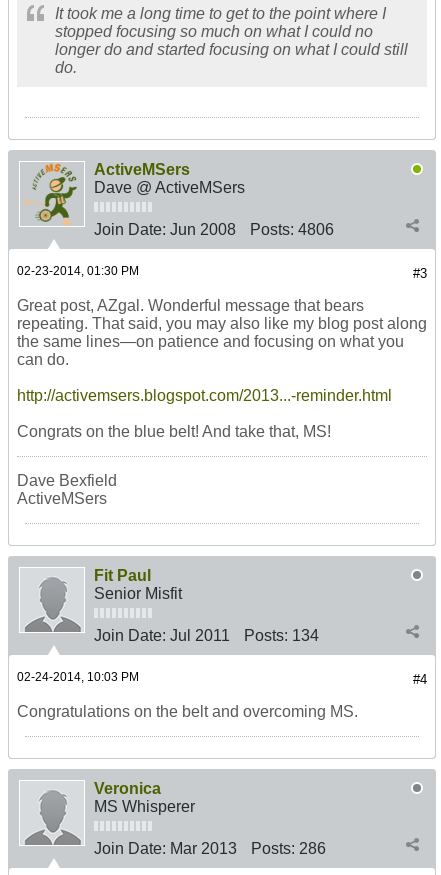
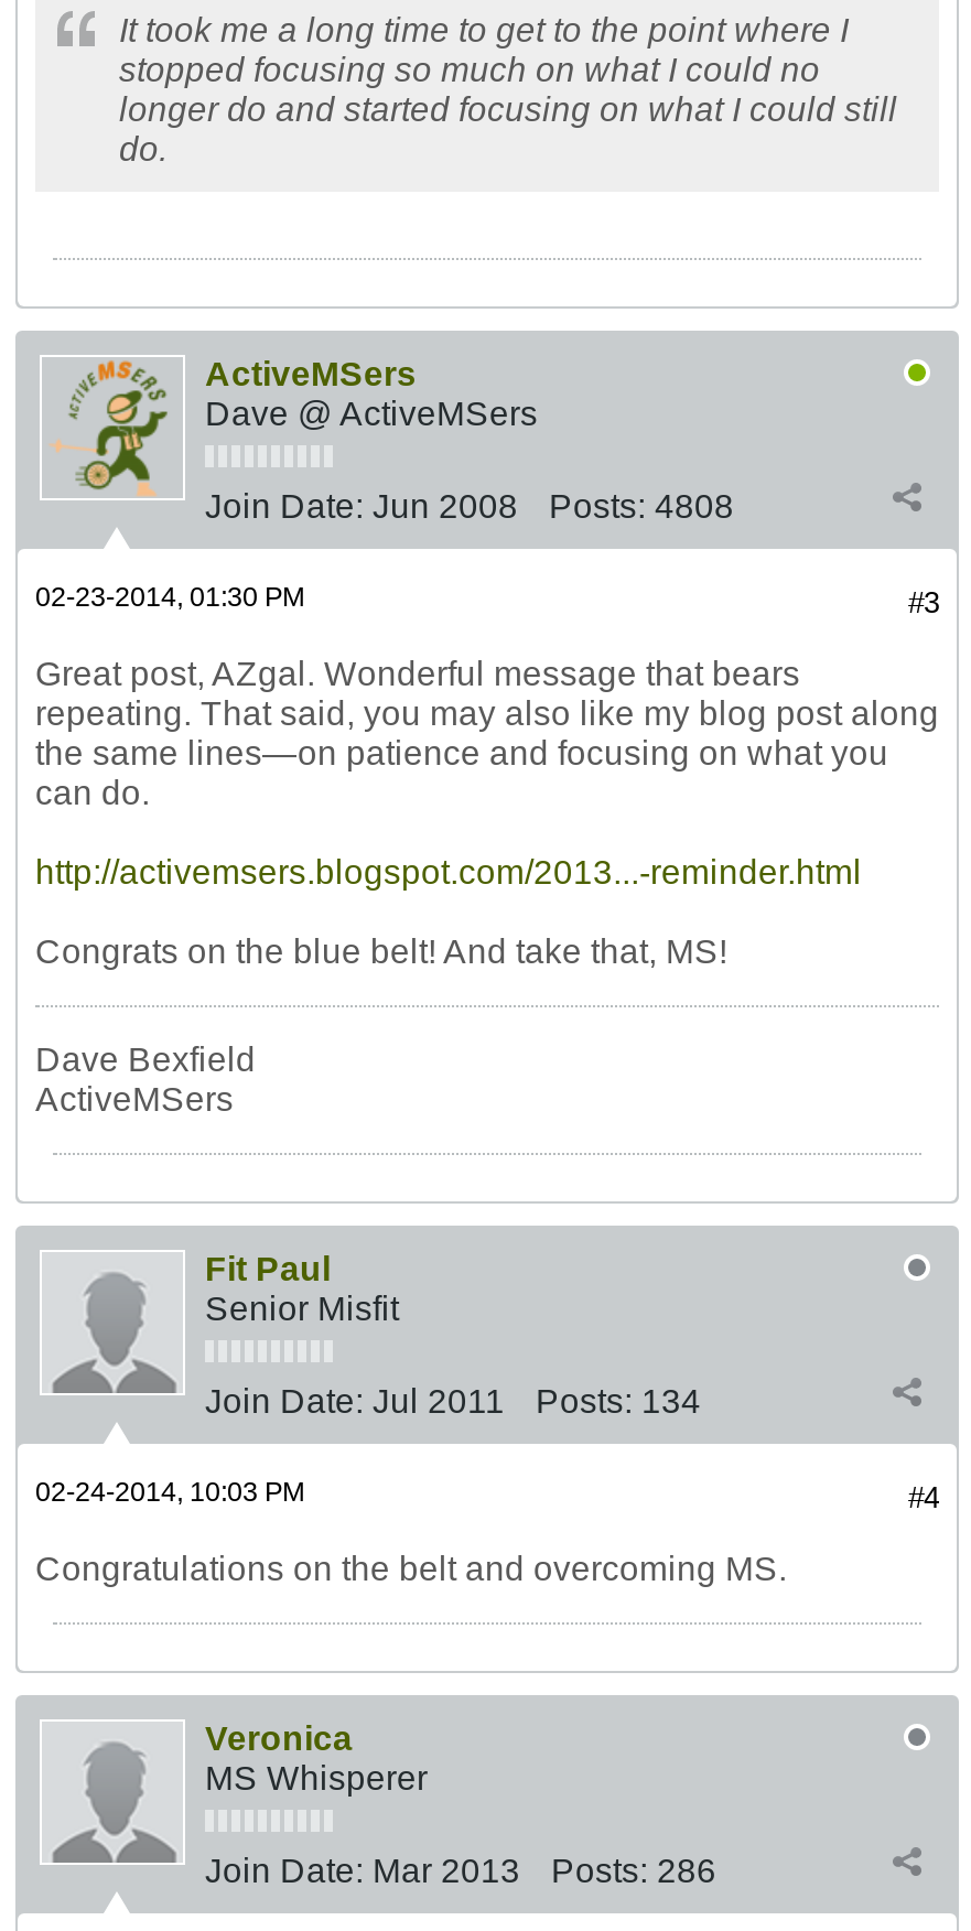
- Join Date: Jun 2008 Posts: 4806
+ Join Date: Jun 2008 Posts: 4808
